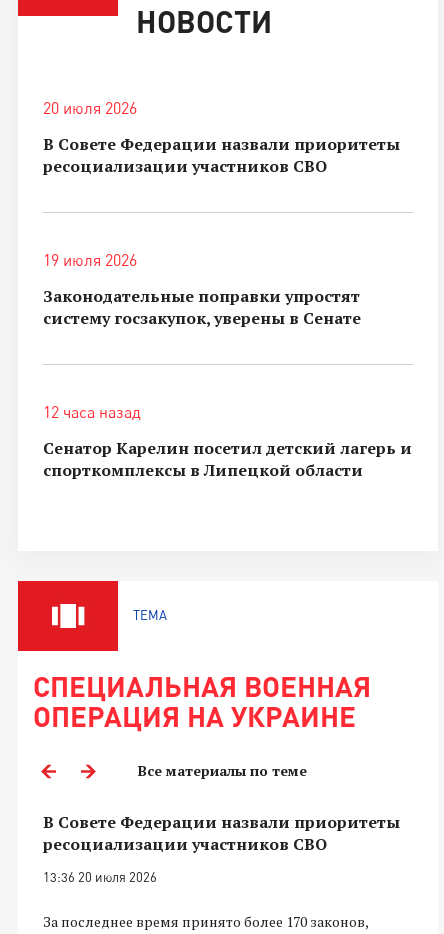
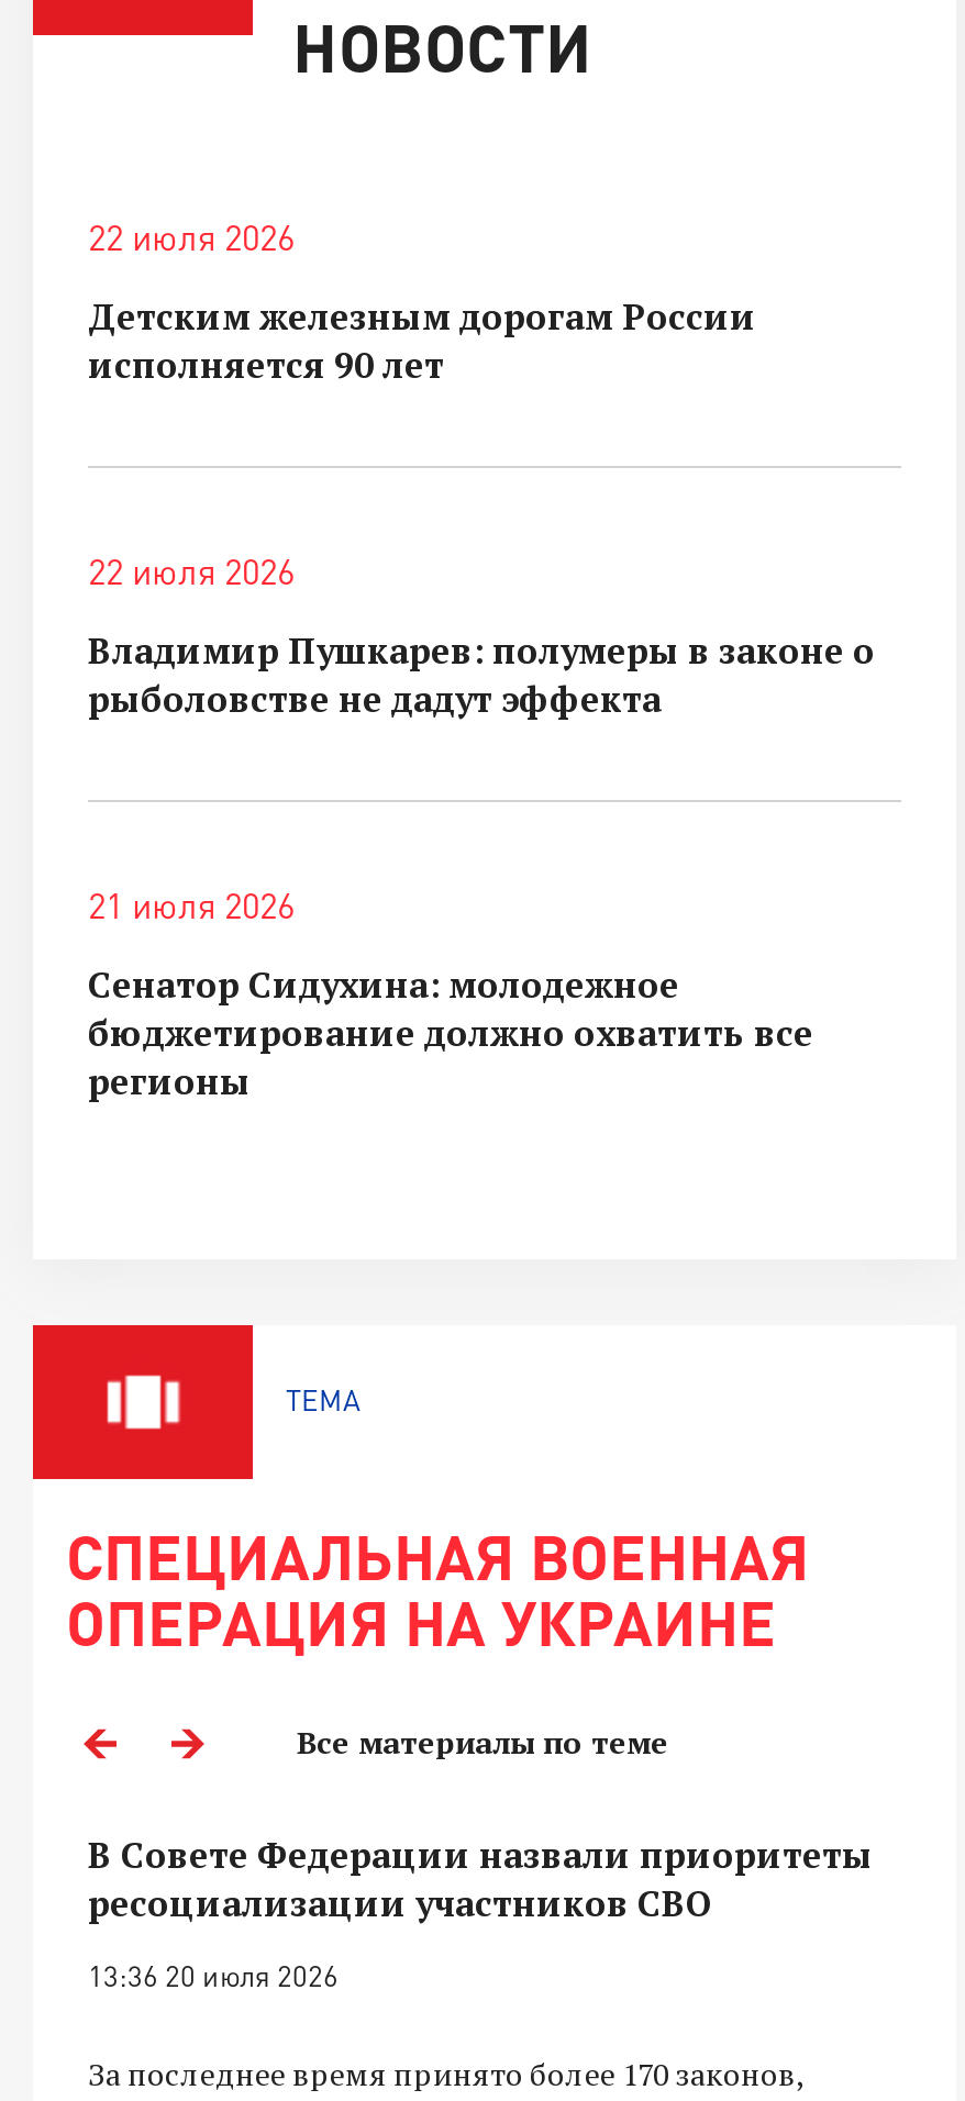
- 20 июля 2026
+ 22 июля 2026

- В Совете Федерации назвали приоритеты
- ресоциализации участников СВО
+ Детским железным дорогам России
+ исполняется 90 лет

- 19 июля 2026
+ 22 июля 2026

- Законодательные поправки упростят
- систему госзакупок, уверены в Сенате
+ Владимир Пушкарев: полумеры в законе о
+ рыболовстве не дадут эффекта

- 12 часа назад
+ 21 июля 2026

- Сенатор Карелин посетил детский лагерь и
- спорткомплексы в Липецкой области
+ Сенатор Сидухина: молодежное
+ бюджетирование должно охватить все
+ регионы
